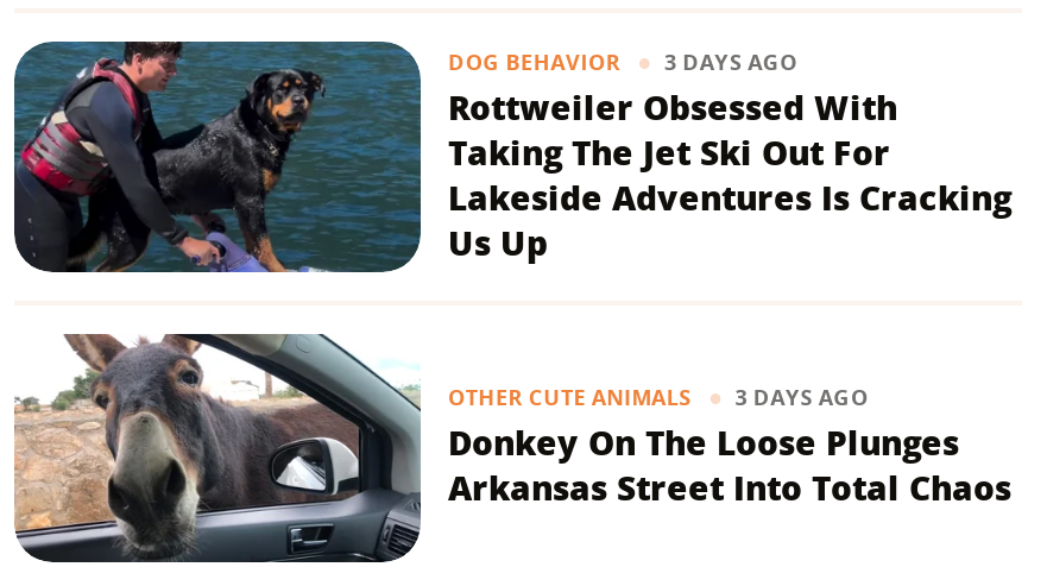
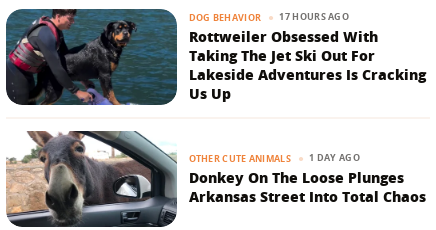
- DOG BEHAVIOR 3 DAYS AGO
+ DOG BEHAVIOR 17 HOURS AGO

- OTHER CUTE ANIMALS 3 DAYS AGO
+ OTHER CUTE ANIMALS 1 DAY AGO
